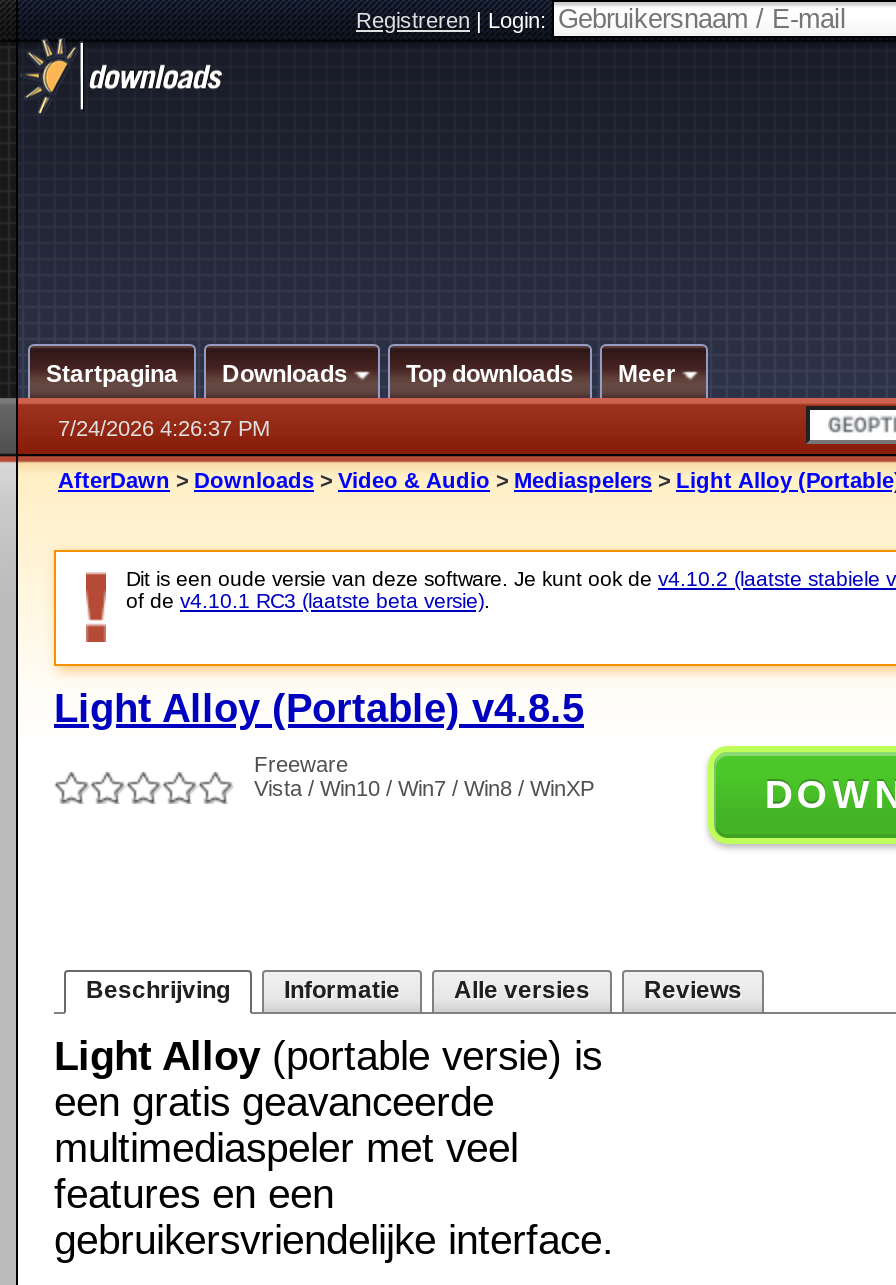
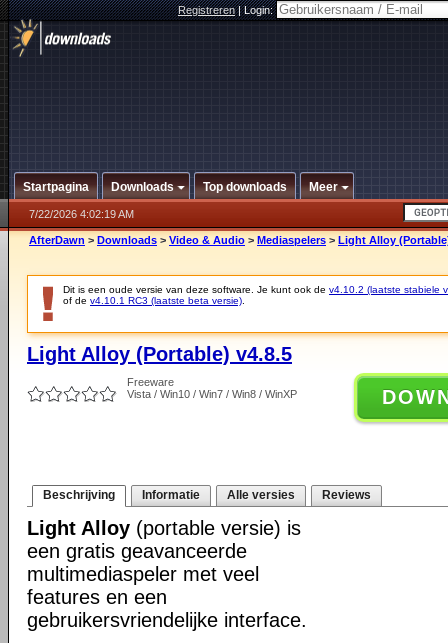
- 7/24/2026 4:26:37 PM
+ 7/22/2026 4:02:19 AM
